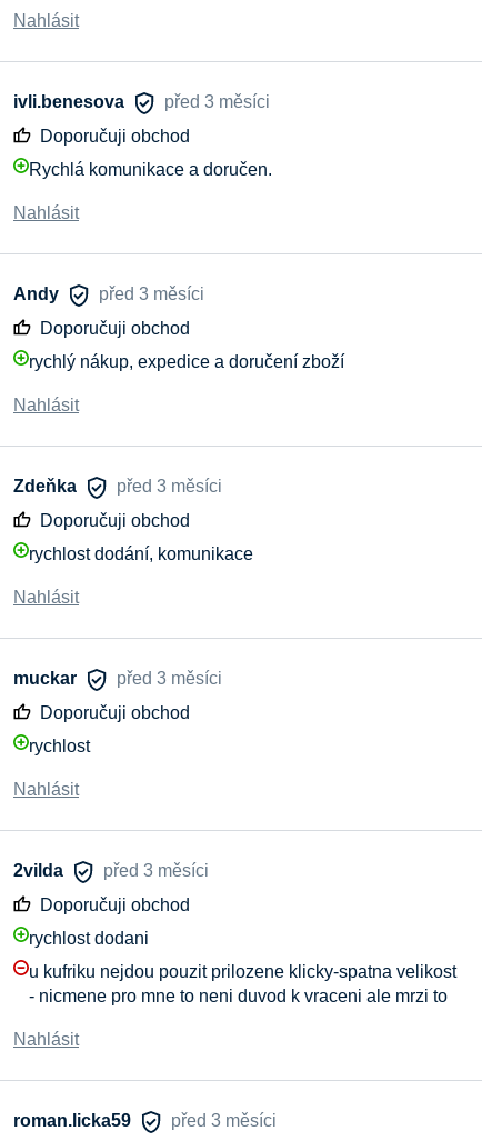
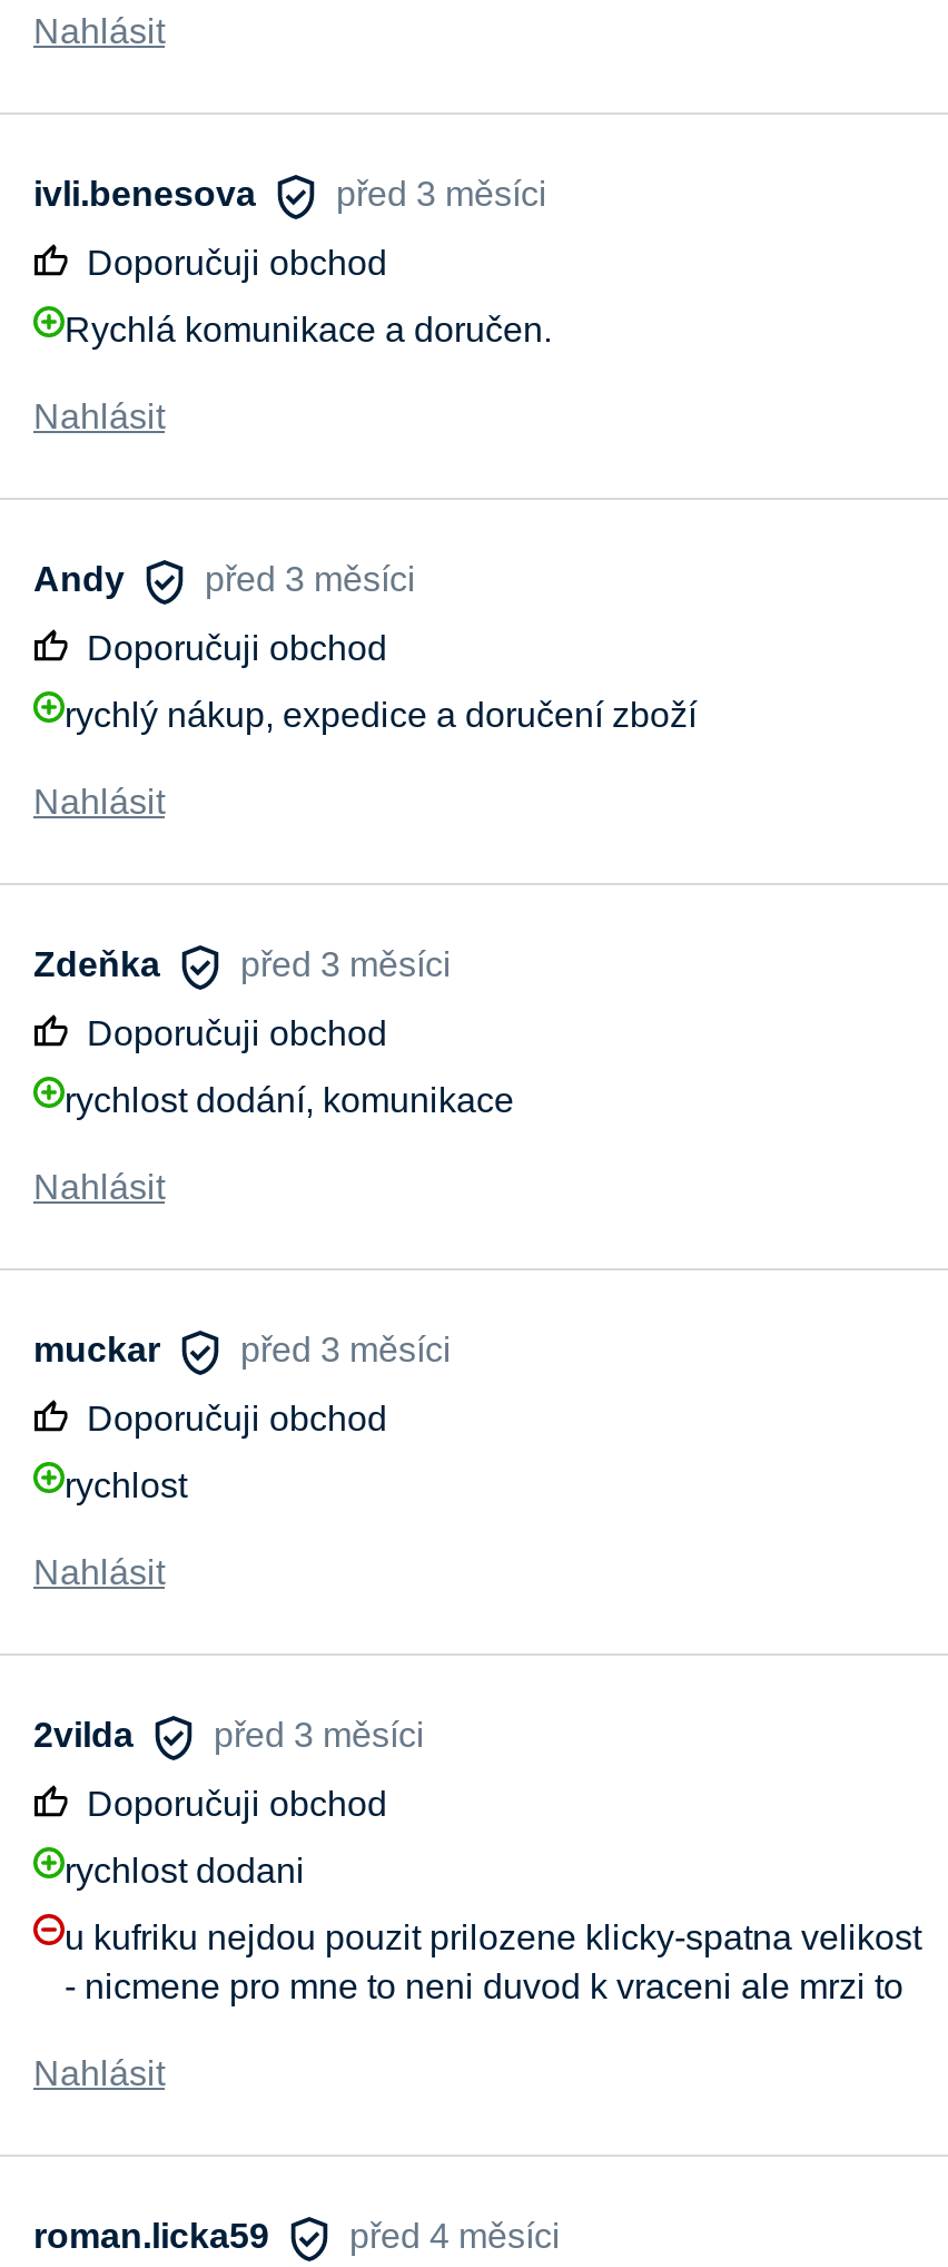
- před 3 měsíci
+ před 4 měsíci
